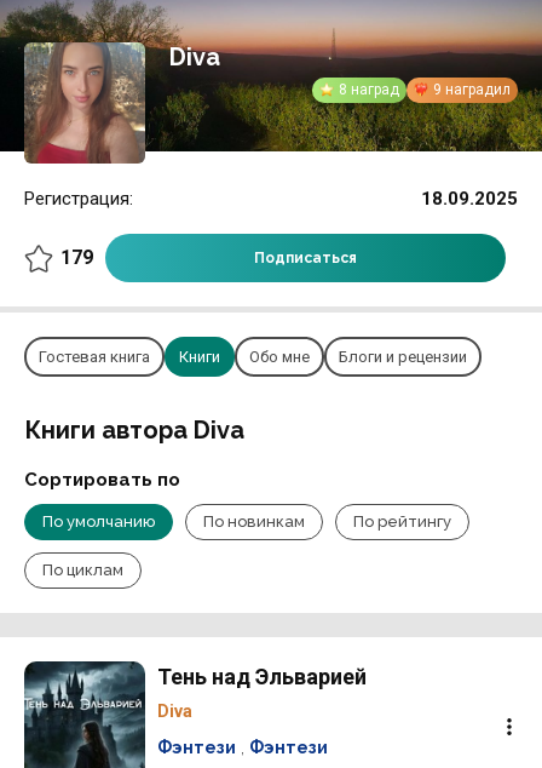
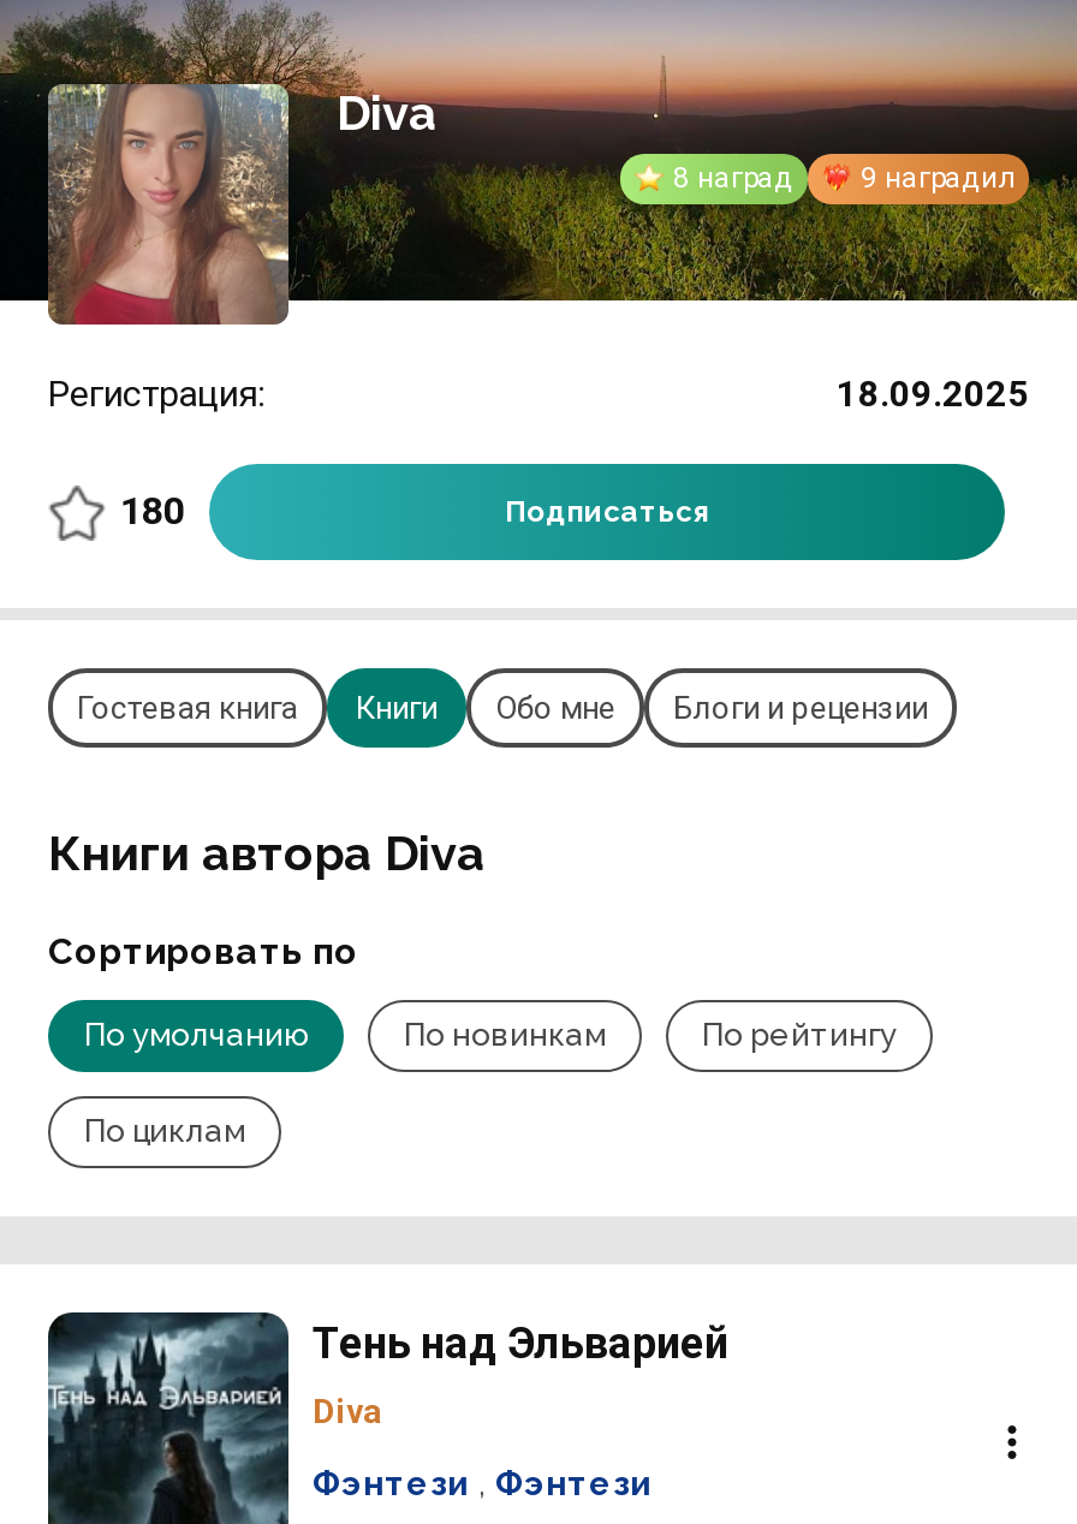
- 179
+ 180
